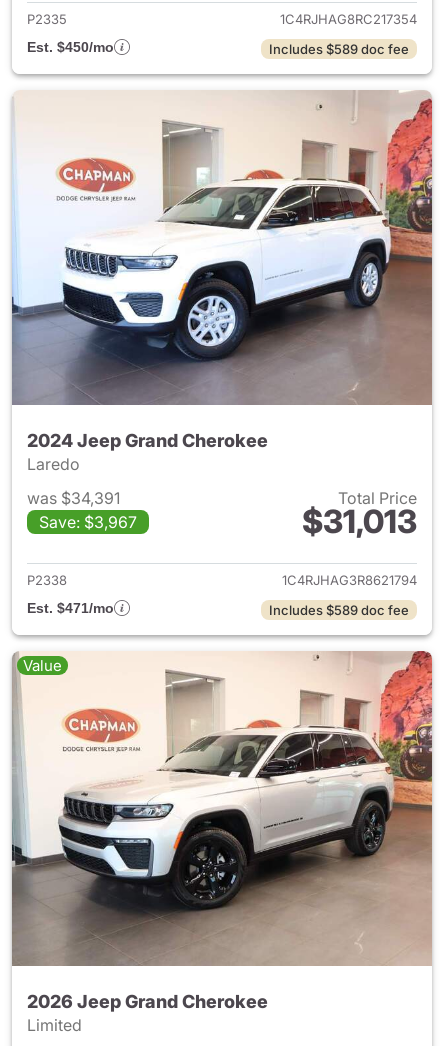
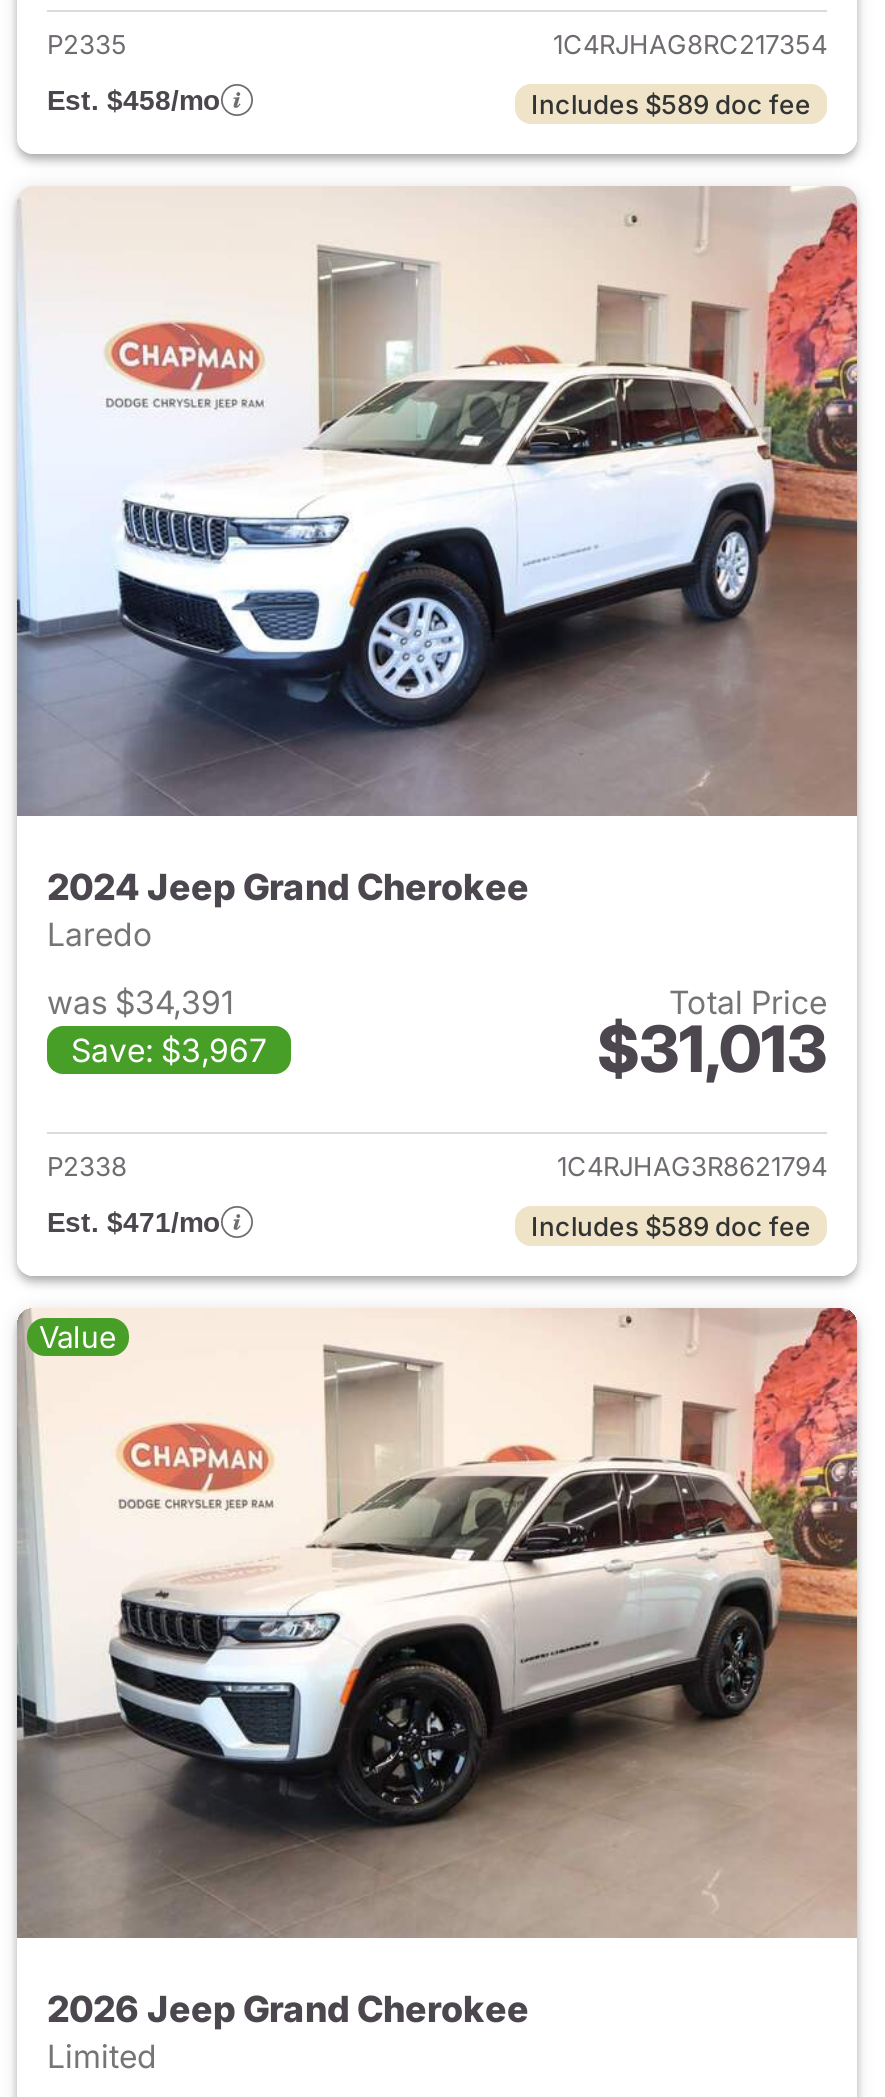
- Est. $450/mo
+ Est. $458/mo
